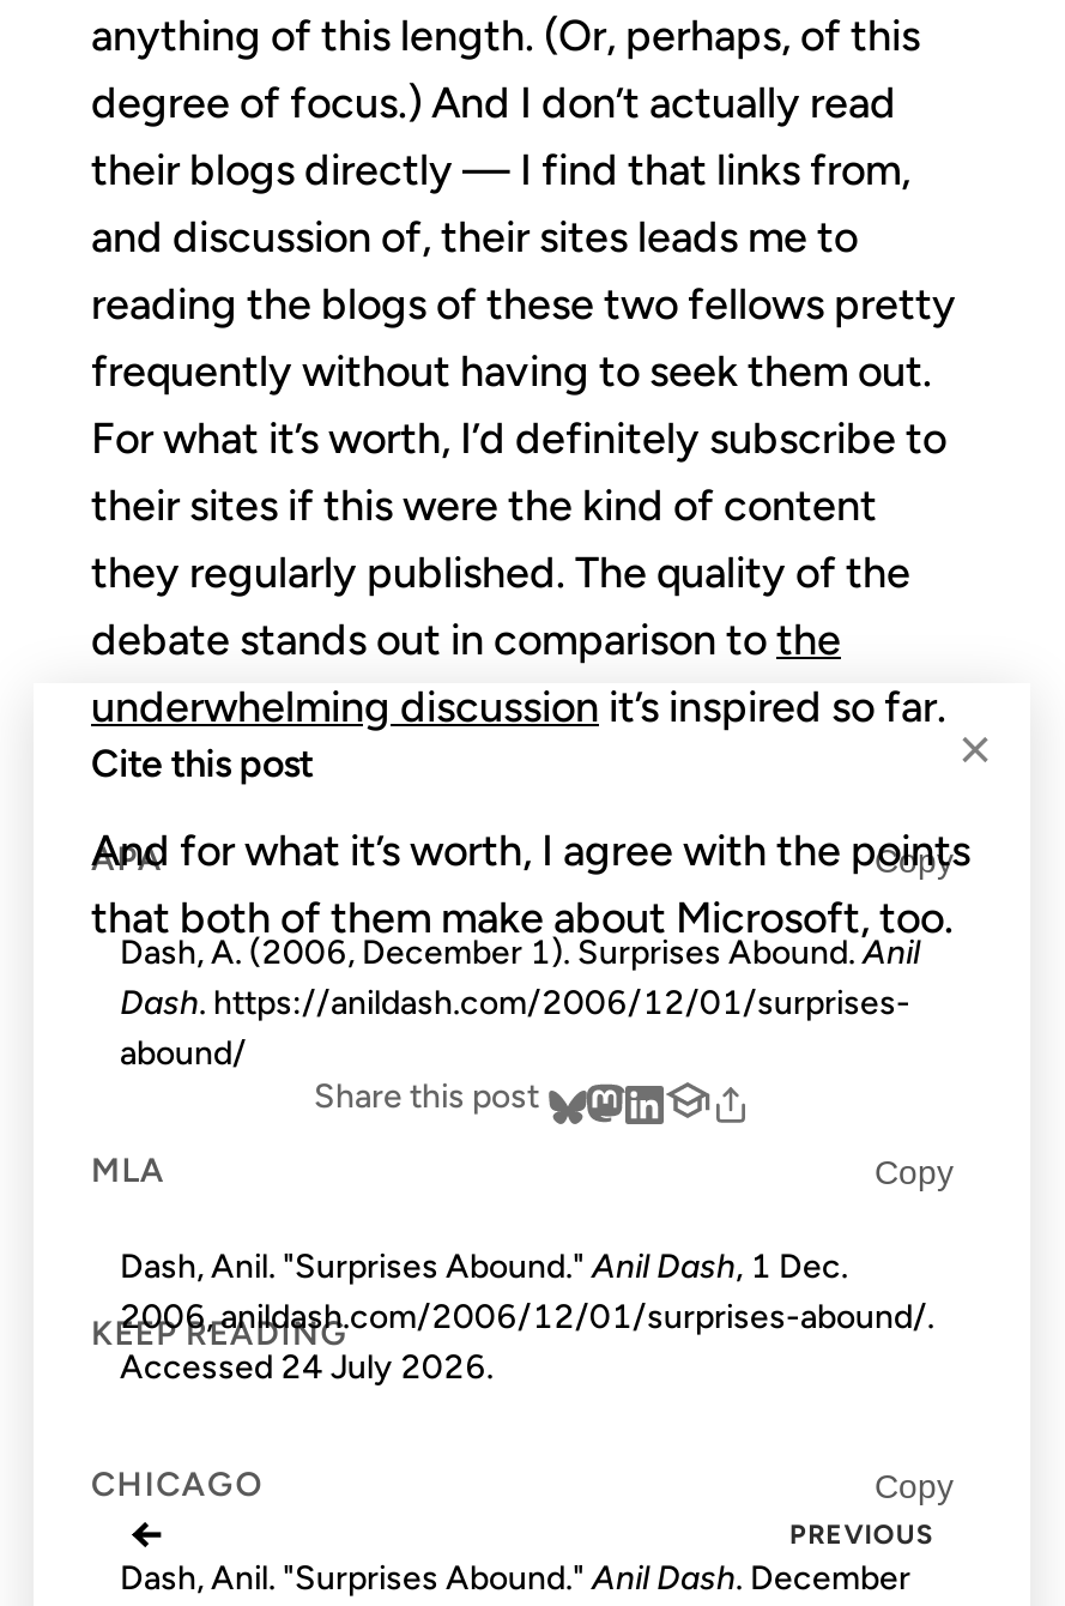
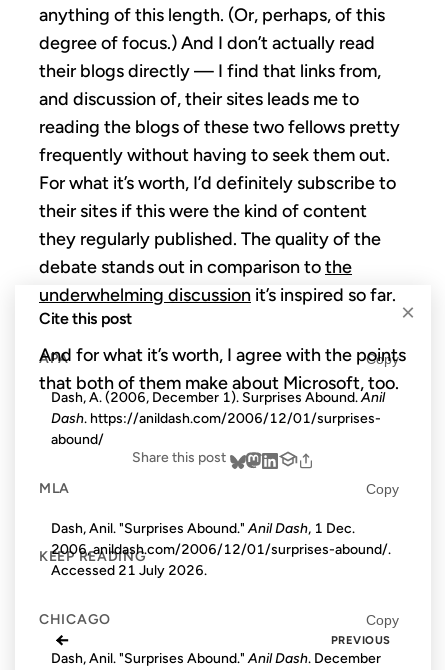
- Accessed 24 July 2026.
+ Accessed 21 July 2026.
